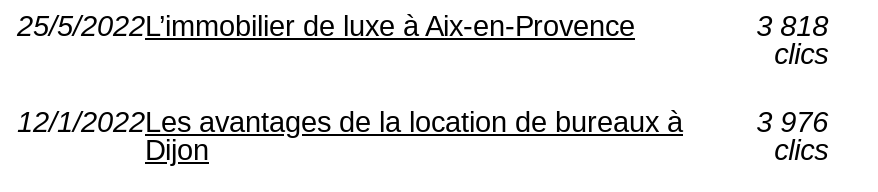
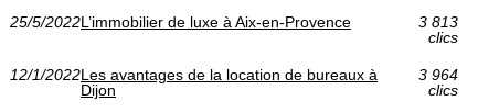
- 3 818
+ 3 813

- 3 976
+ 3 964
